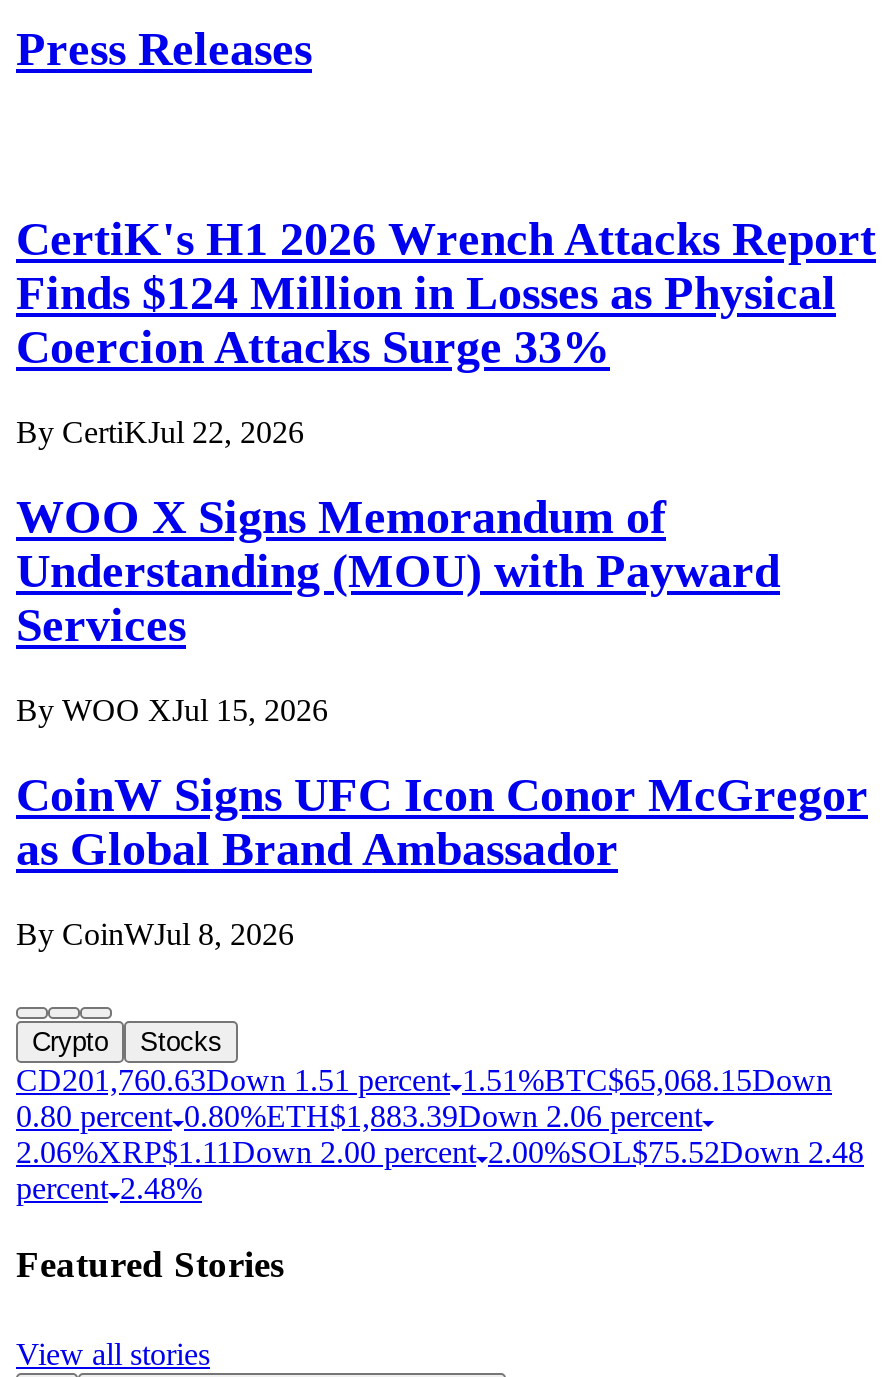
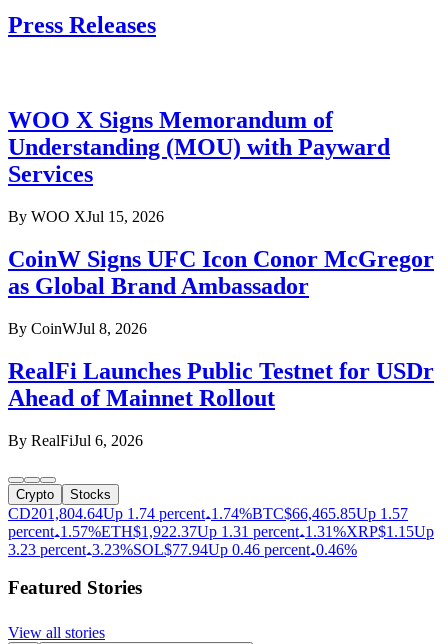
- CertiK's H1 2026 Wrench Attacks Report
- Finds $124 Million in Losses as Physical
- Coercion Attacks Surge 33%
- By CertiKJul 22, 2026

moved up: WOO X Signs Memorandum of | Understanding (MOU) with Payward | Services | By WOO XJul 15, 2026 | CoinW Signs UFC Icon Conor McGregor | as Global Brand Ambassador | By CoinWJul 8, 2026

+ RealFi Launches Public Testnet for USDr
+ Ahead of Mainnet Rollout
+ By RealFiJul 6, 2026

- CD201,760.63Down 1.51 percent 1.51%BTC$65,068.15Down
- 0.80 percent 0.80%ETH$1,883.39Down 2.06 percent
- 2.06%XRP$1.11 Down 2.00 percent 2.00%SOL $75.52Down 2.48
- percent 2.48%
+ CD201,804.64Up 1.74 percent 1.74%BTC$66,465.85 Up 1.57
+ percent 1.57%ETH$1,922.37 Up 1.31 percent 1.31%XRP$1.15 Up
+ 3.23 percent 3.23%SOL $77.94 Up 0.46 percent 0.46%
